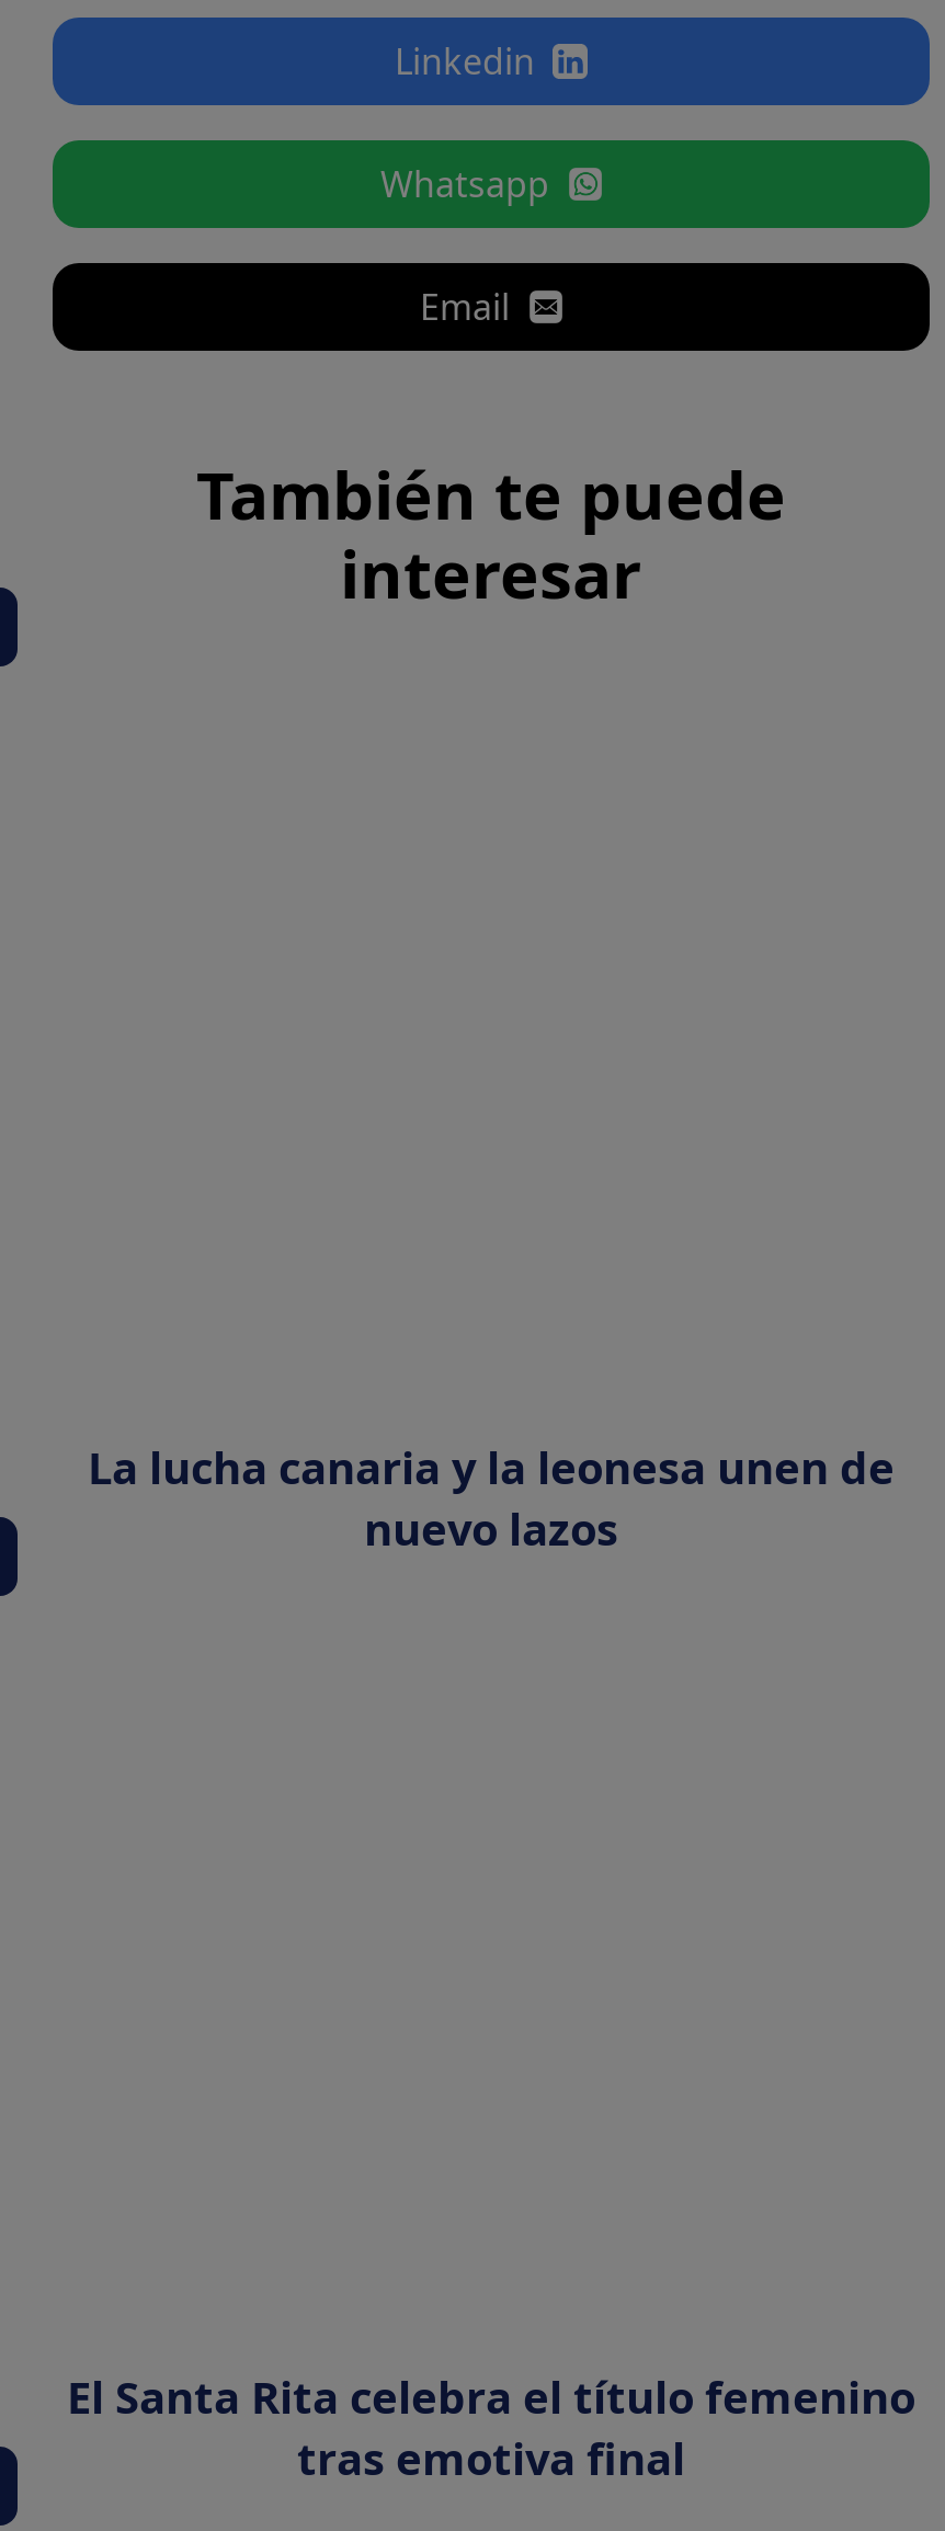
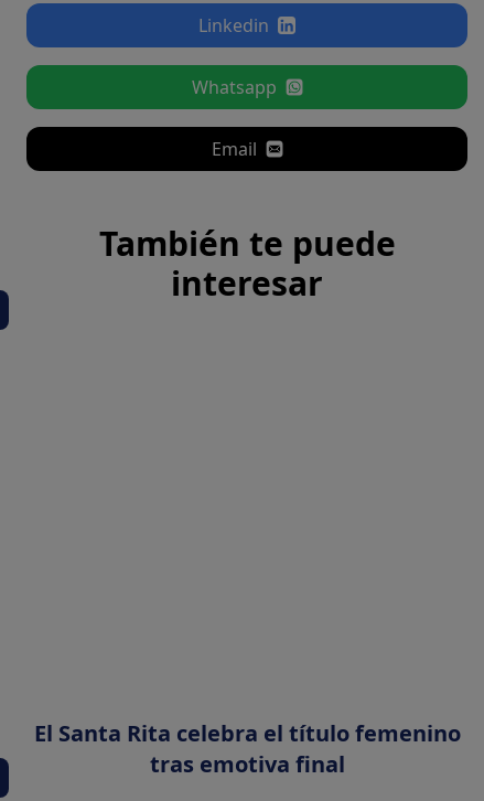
- La lucha canaria y la leonesa unen de
- nuevo lazos
